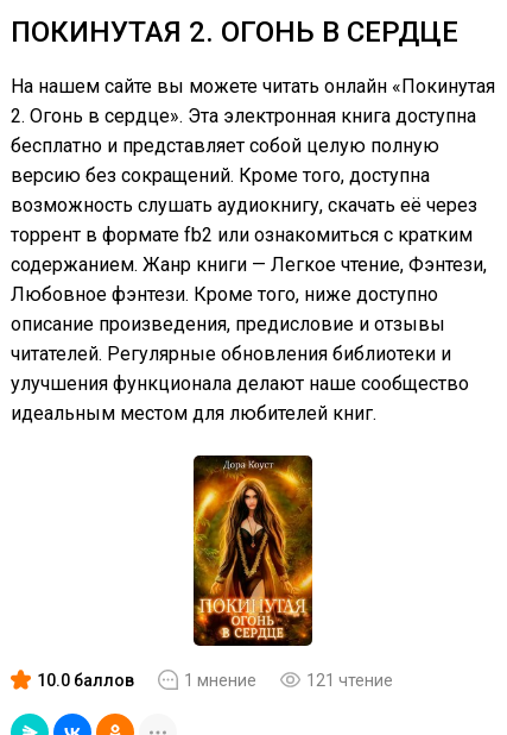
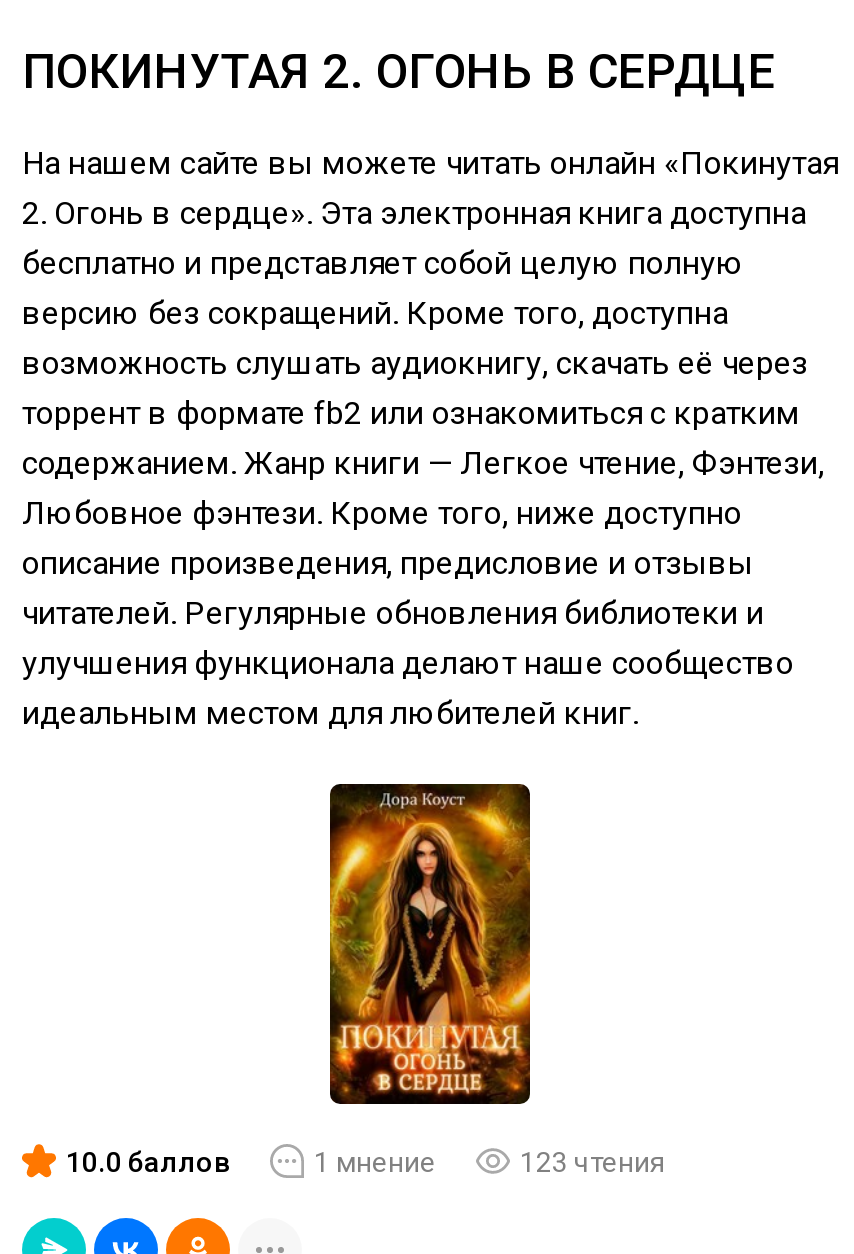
- 121 чтение
+ 123 чтения
